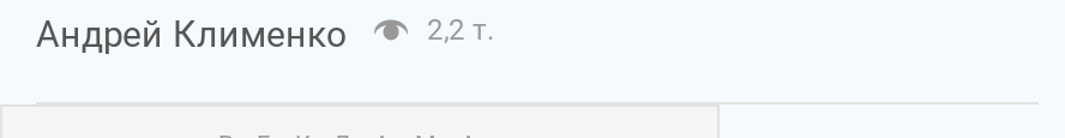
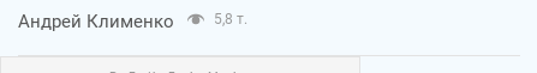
- 2,2 т.
+ 5,8 т.
